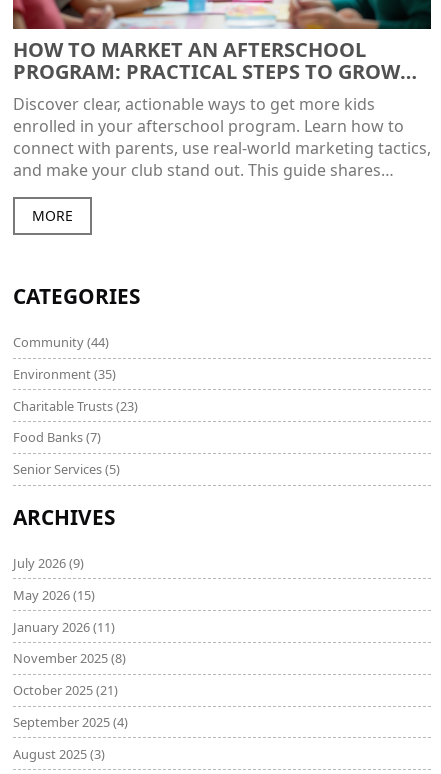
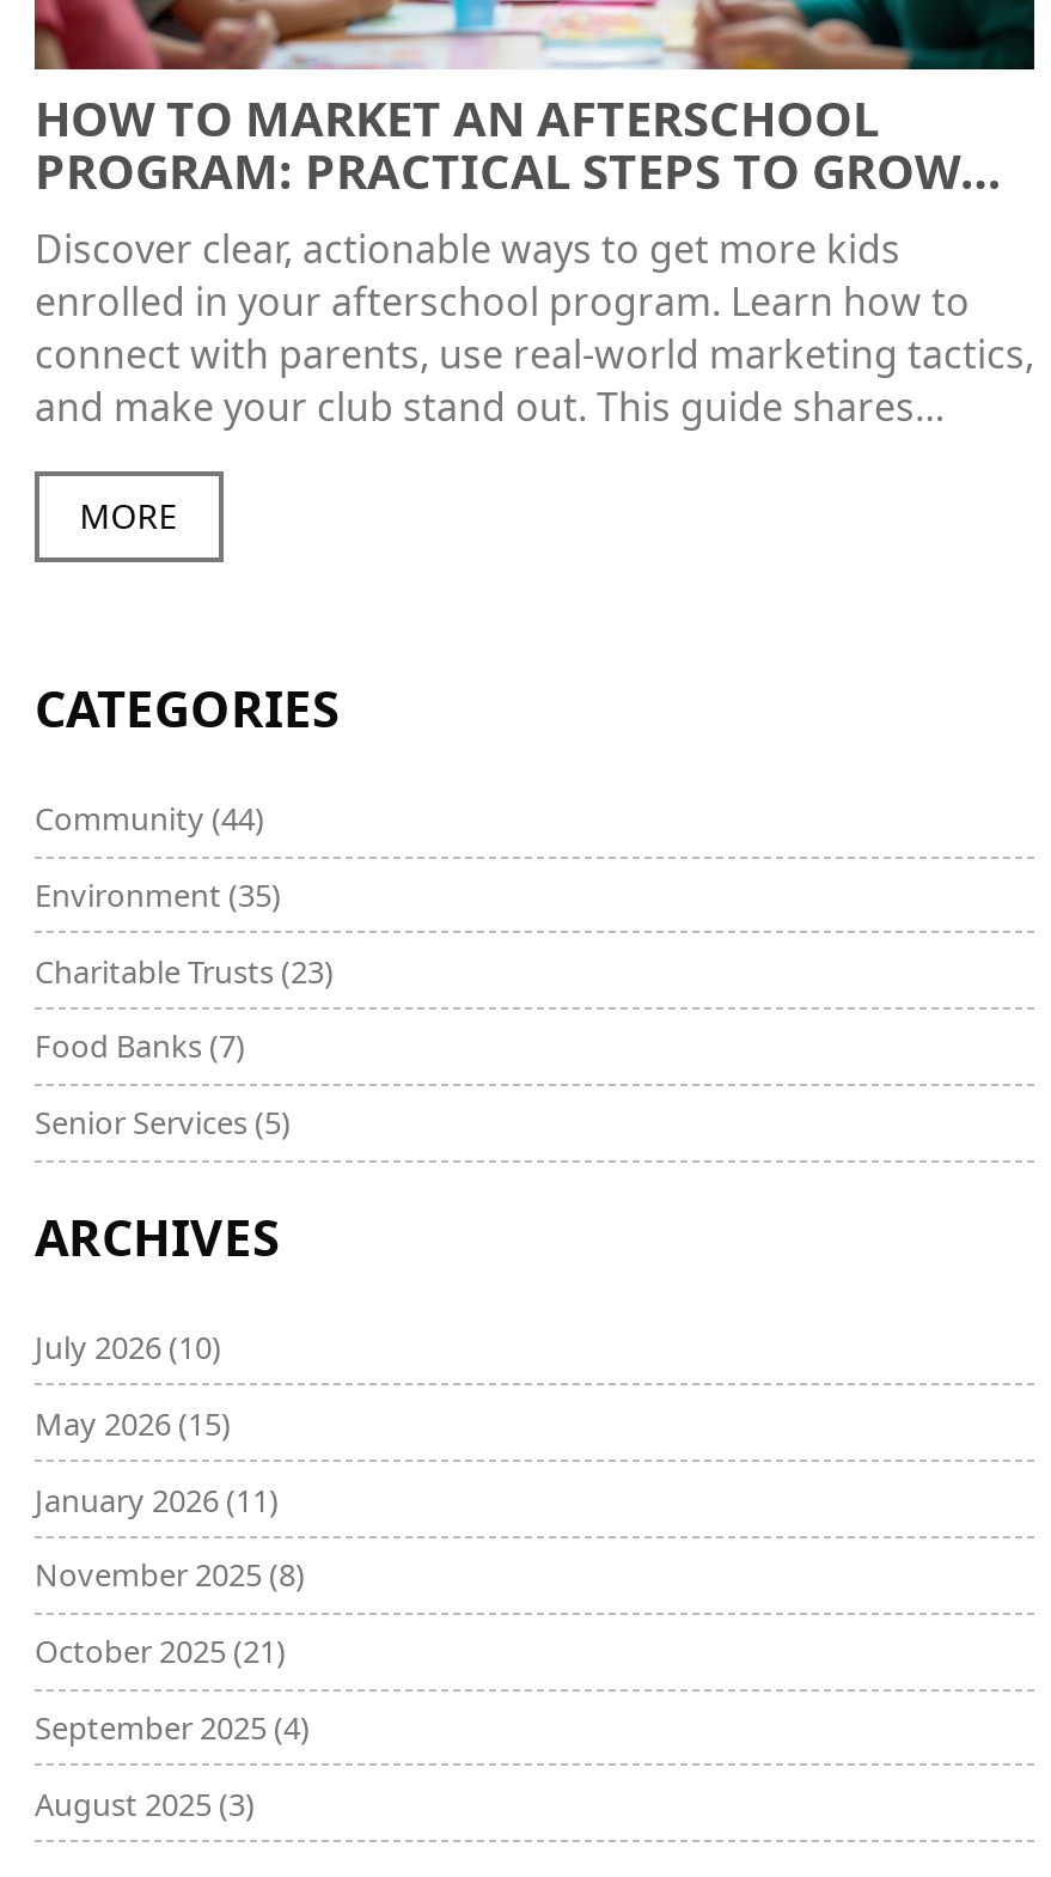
- July 2026 (9)
+ July 2026 (10)
